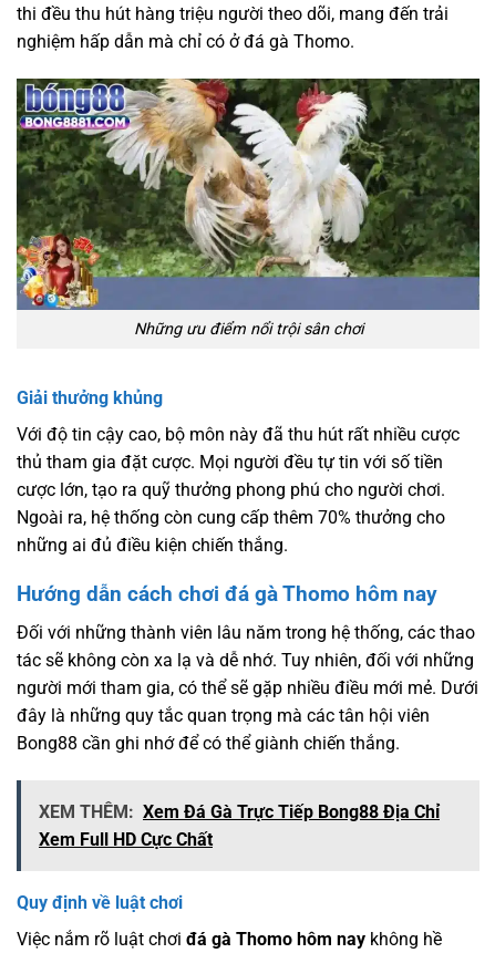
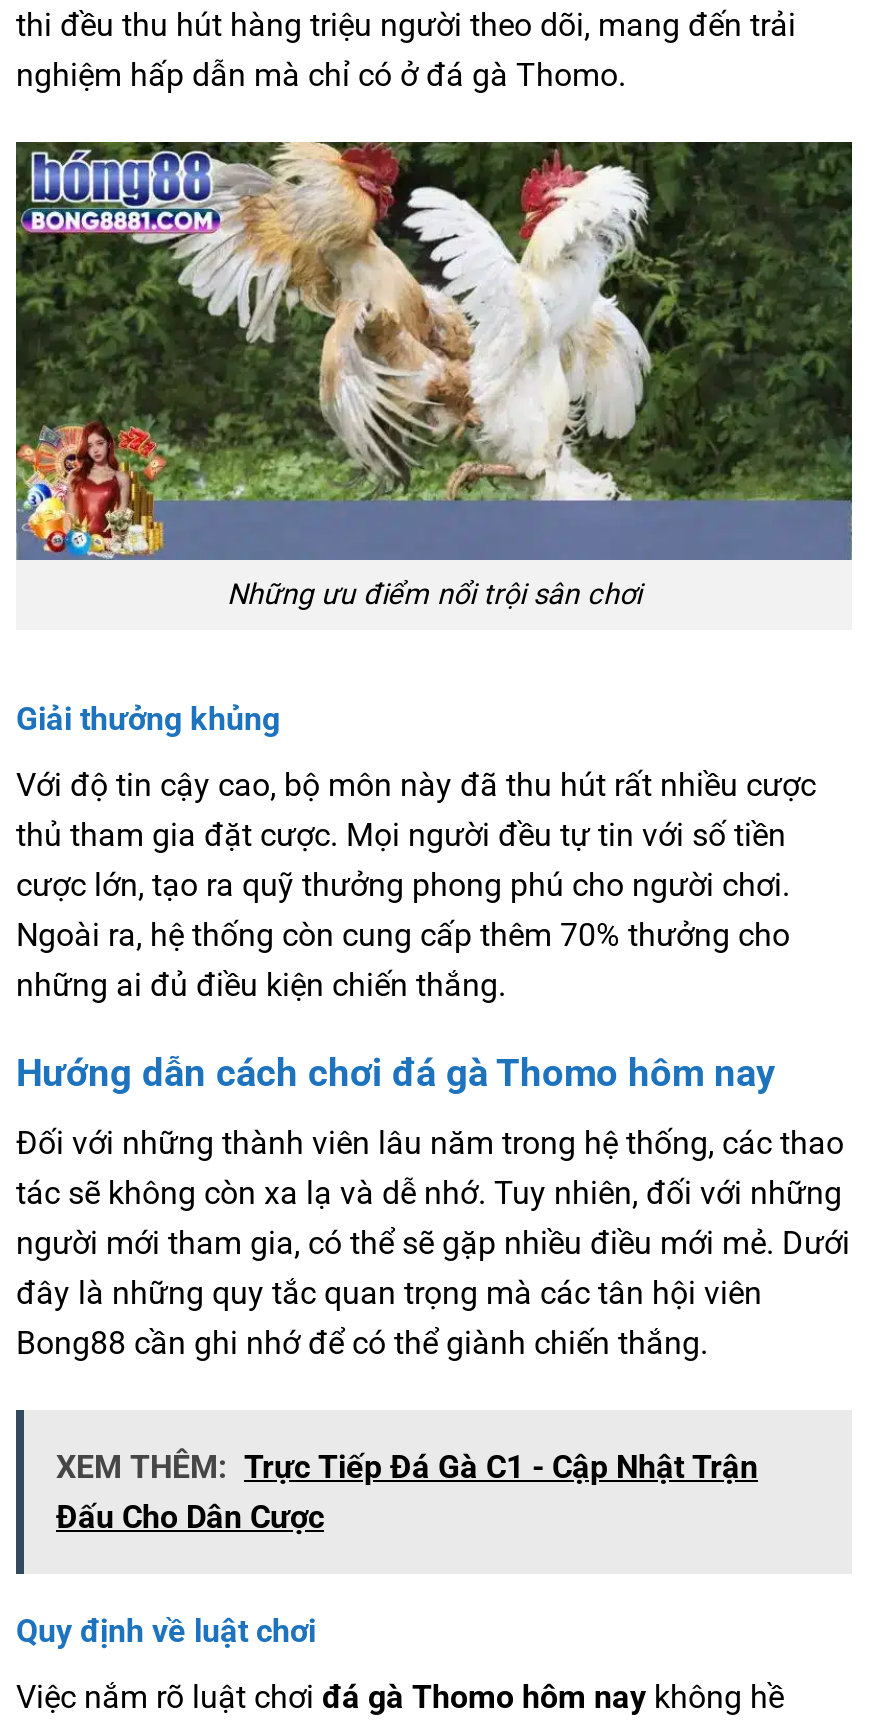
- XEM THÊM: Xem Đá Gà Trực Tiếp Bong88 Địa Chỉ
- Xem Full HD Cực Chất
+ XEM THÊM: Trực Tiếp Đá Gà C1 - Cập Nhật Trận
+ Đấu Cho Dân Cược
